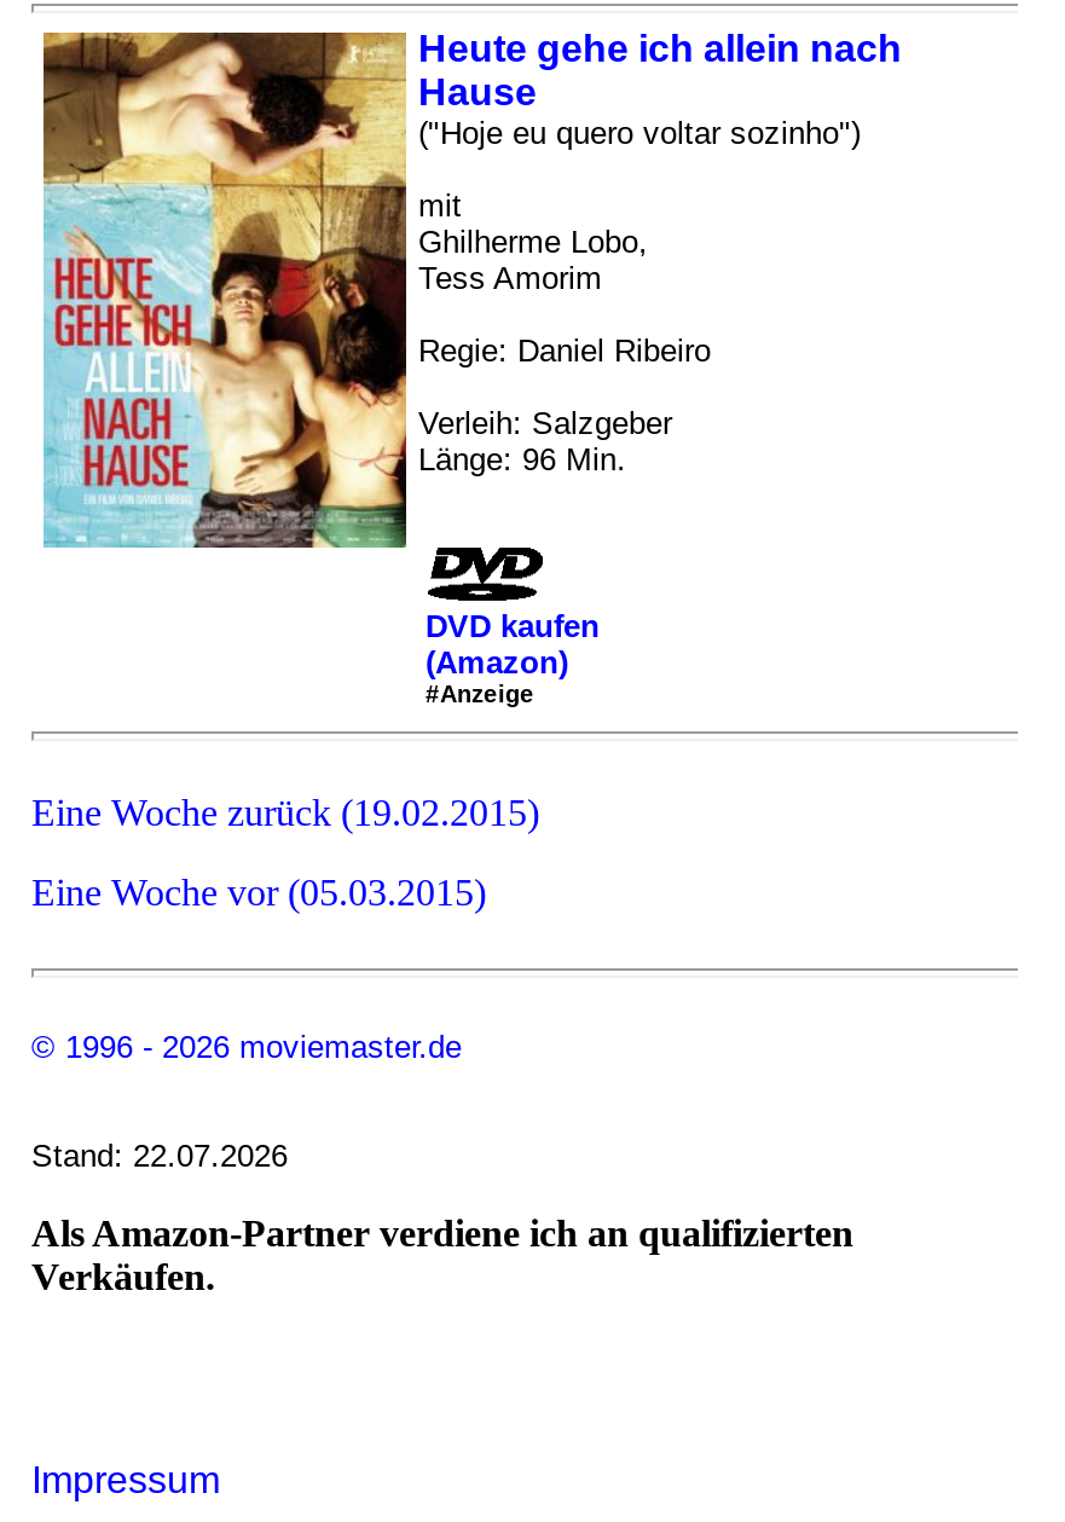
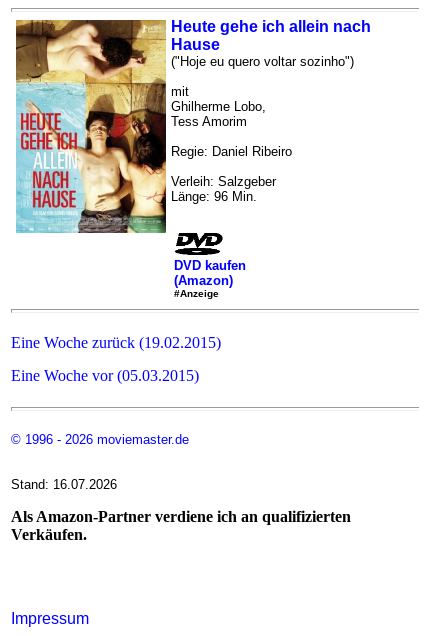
- Stand: 22.07.2026
+ Stand: 16.07.2026
